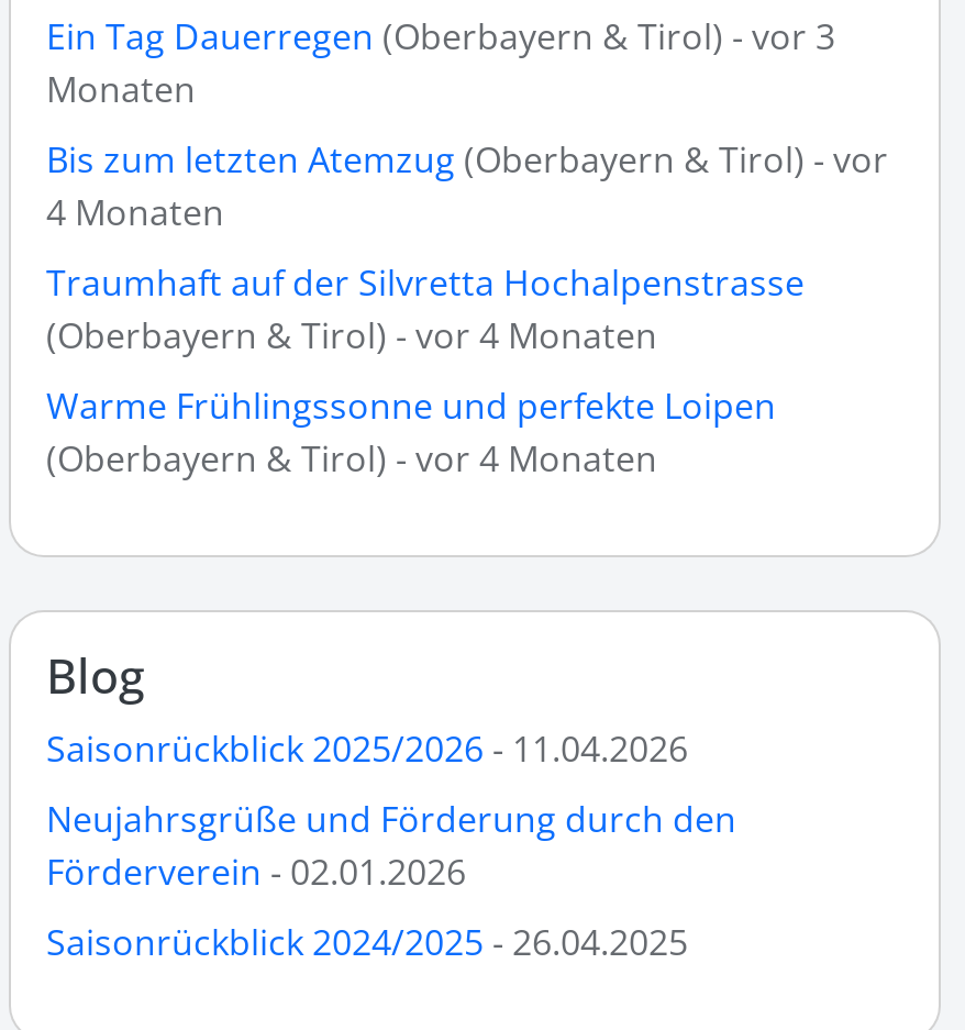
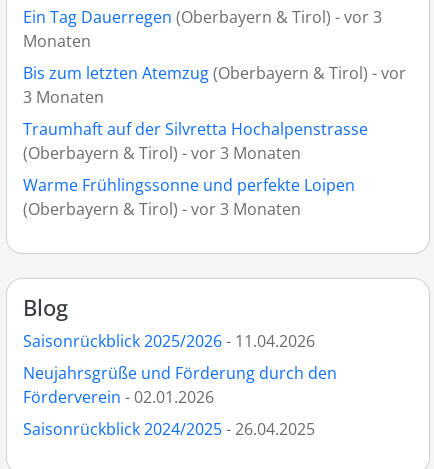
- 4 Monaten
+ 3 Monaten

- (Oberbayern & Tirol) - vor 4 Monaten
+ (Oberbayern & Tirol) - vor 3 Monaten

- (Oberbayern & Tirol) - vor 4 Monaten
+ (Oberbayern & Tirol) - vor 3 Monaten
